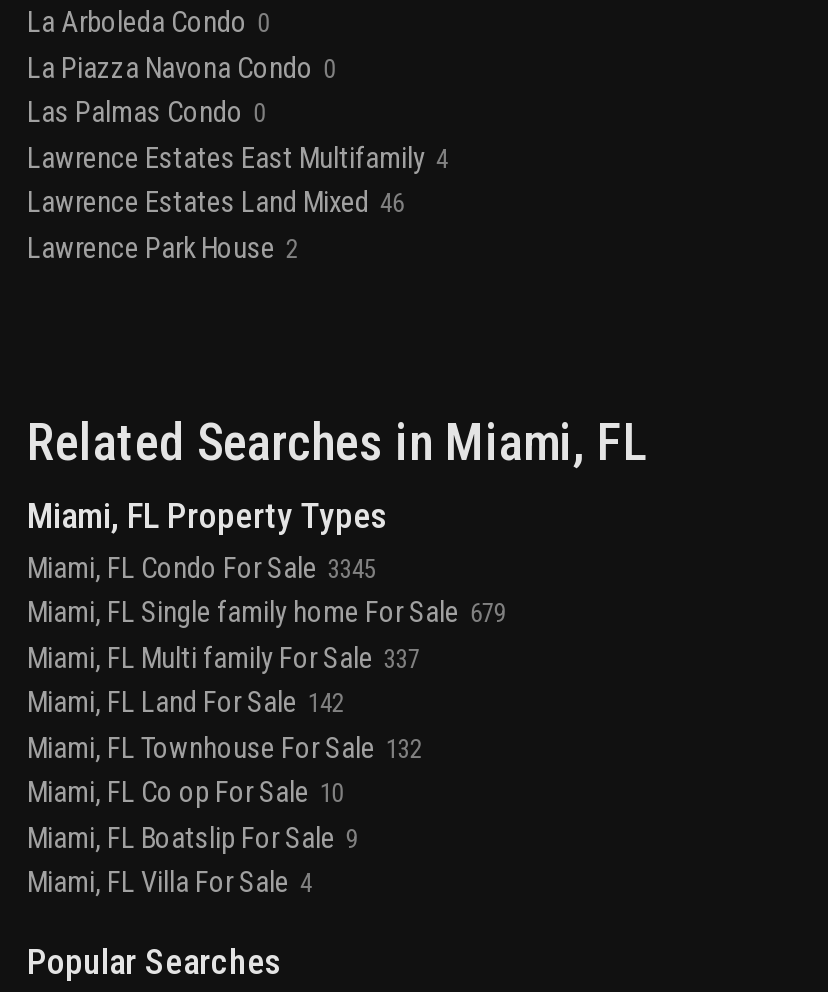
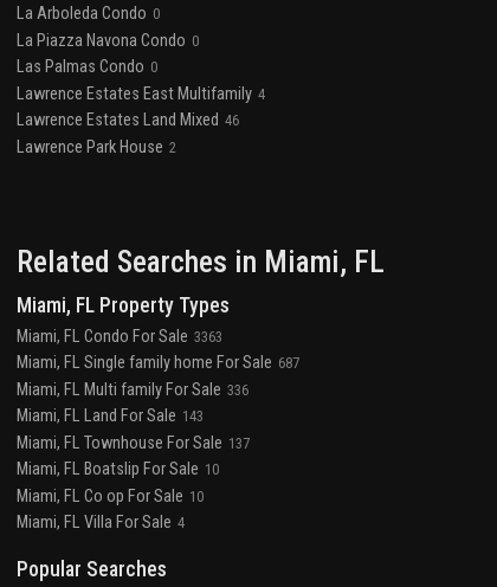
- Miami, FL Condo For Sale 3345
- Miami, FL Single family home For Sale 679
- Miami, FL Multi family For Sale 337
- Miami, FL Land For Sale 142
- Miami, FL Townhouse For Sale 132
+ Miami, FL Condo For Sale 3363
+ Miami, FL Single family home For Sale 687
+ Miami, FL Multi family For Sale 336
+ Miami, FL Land For Sale 143
+ Miami, FL Townhouse For Sale 137
+ Miami, FL Boatslip For Sale 10

moved down: Miami, FL Co op For Sale 10

- Miami, FL Boatslip For Sale 9
